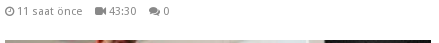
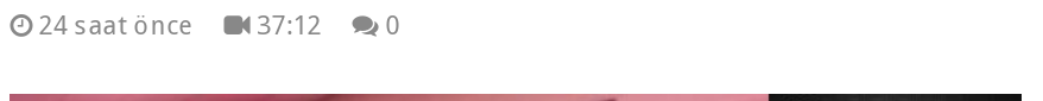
- 11 saat önce
- 43:30
+ 24 saat önce
+ 37:12
